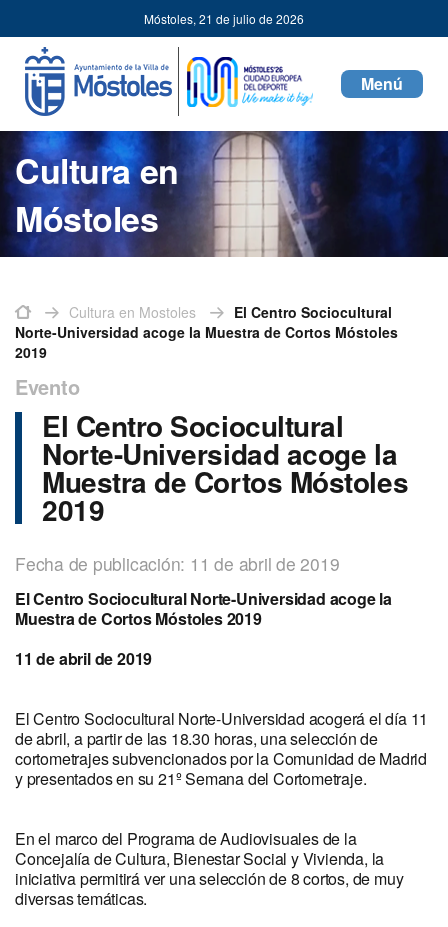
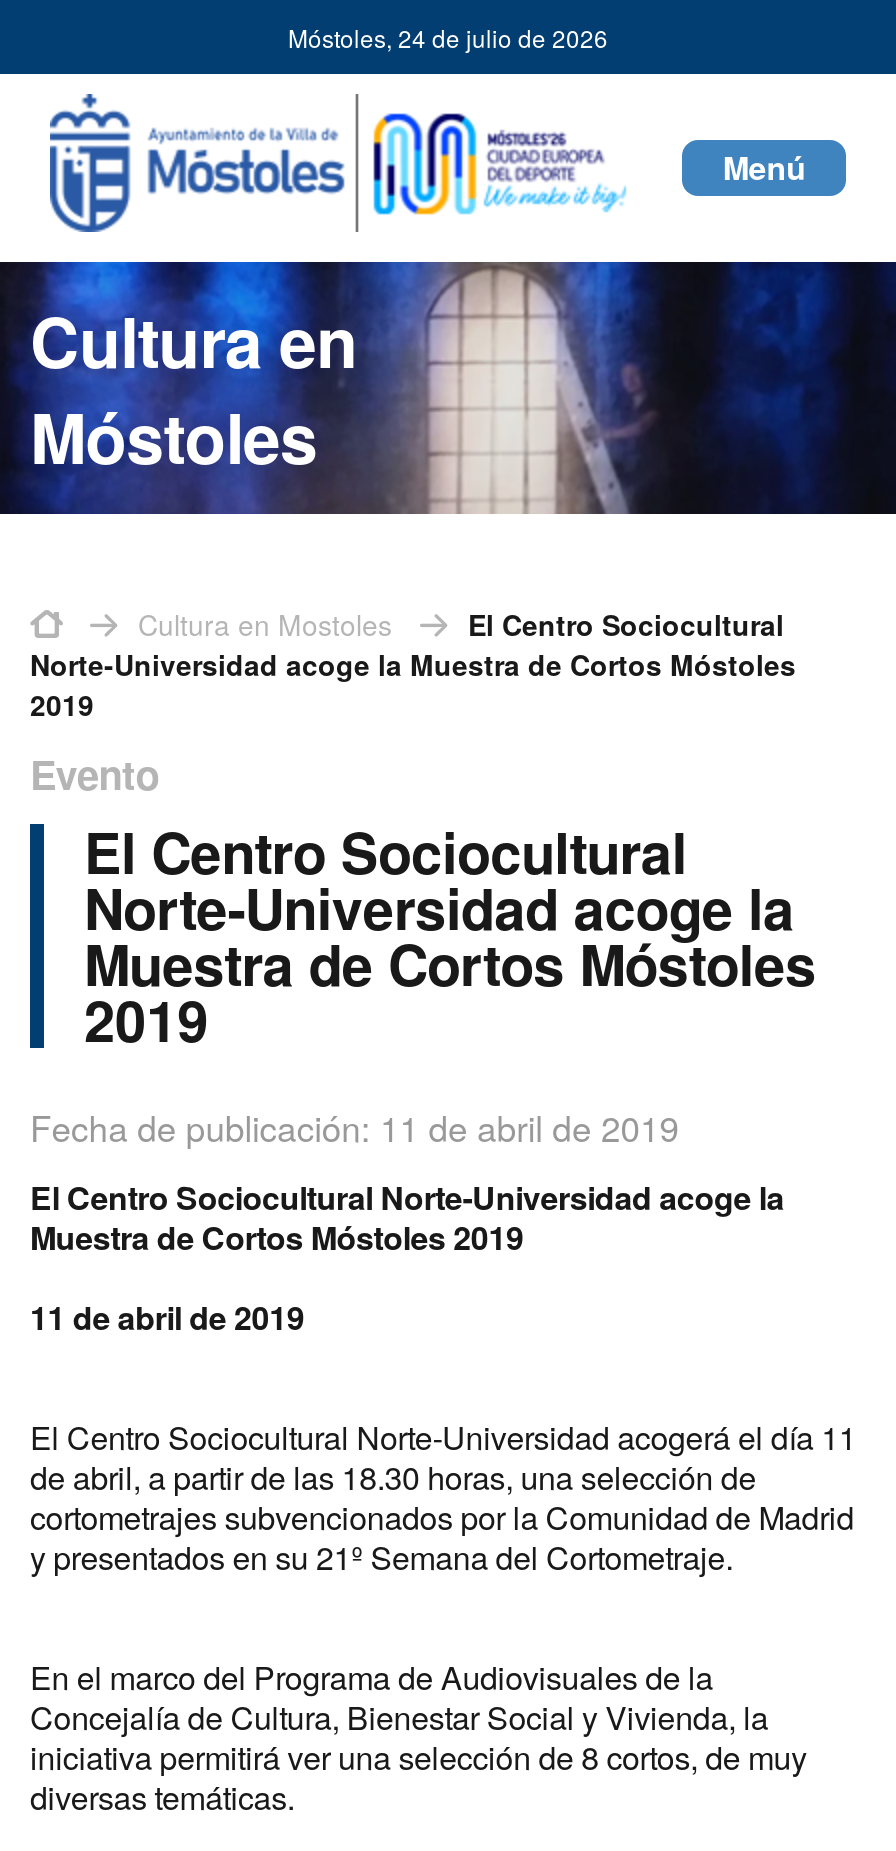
- Móstoles, 21 de julio de 2026
+ Móstoles, 24 de julio de 2026
